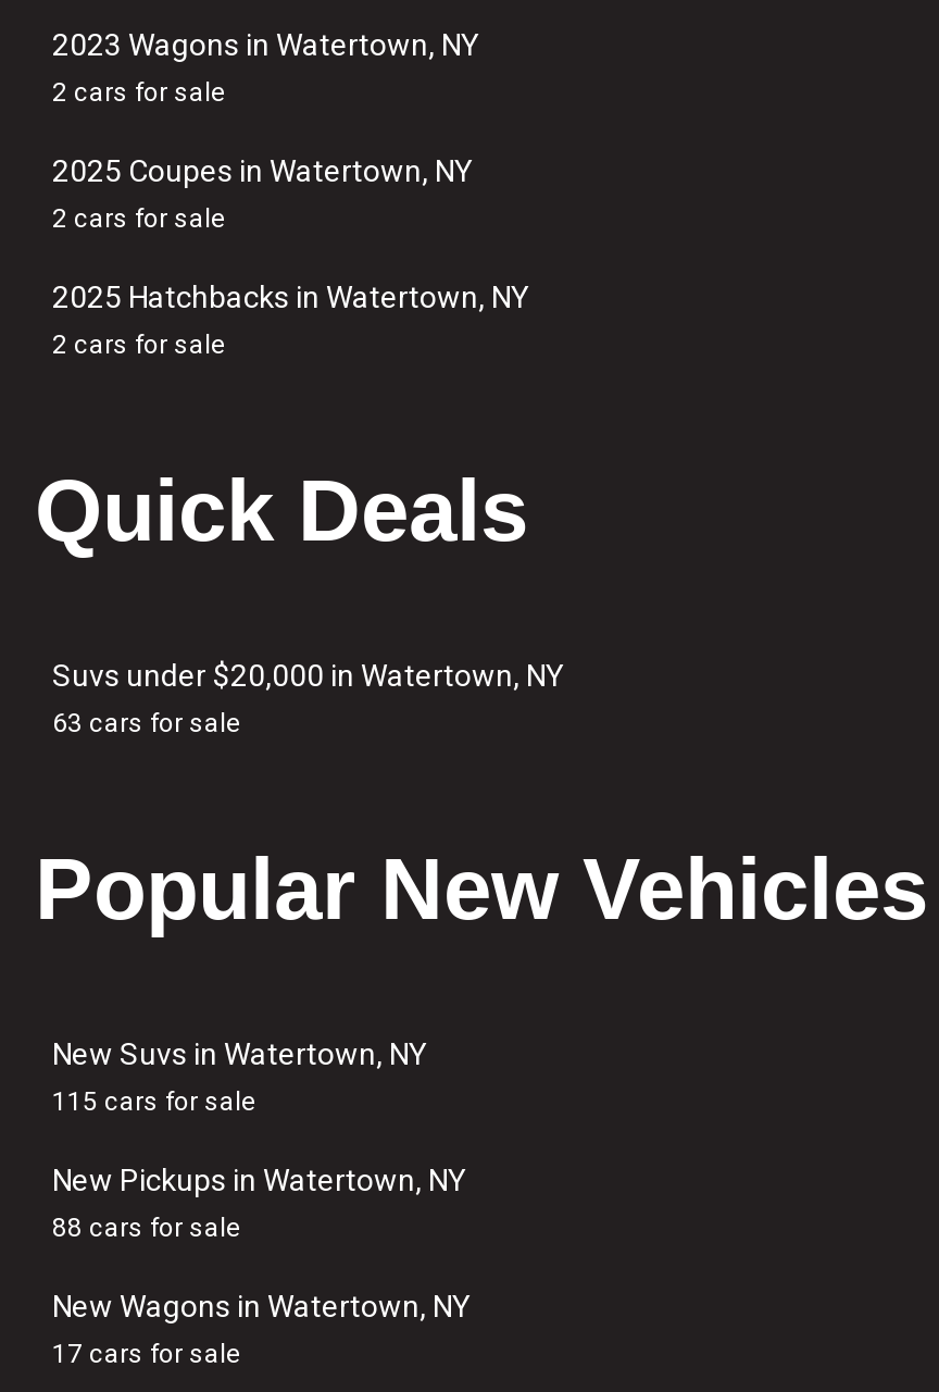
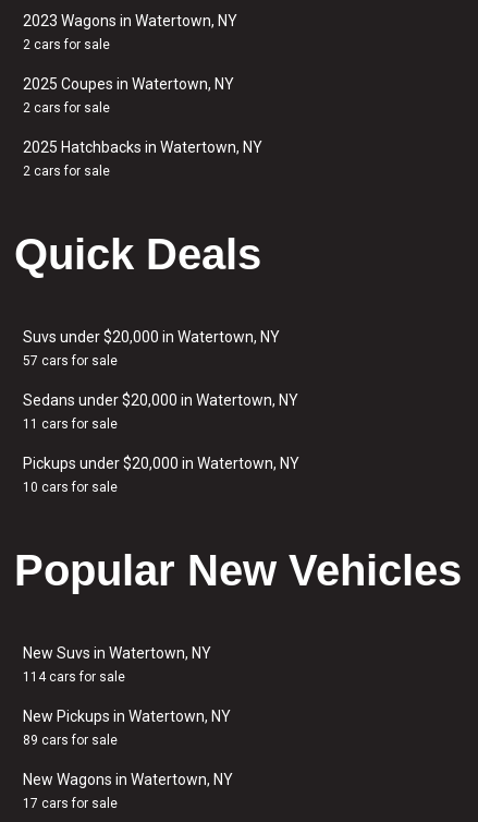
- 63 cars for sale
+ 57 cars for sale
+ Sedans under $20,000 in Watertown, NY
+ 11 cars for sale
+ Pickups under $20,000 in Watertown, NY
+ 10 cars for sale

- 115 cars for sale
+ 114 cars for sale

- 88 cars for sale
+ 89 cars for sale
